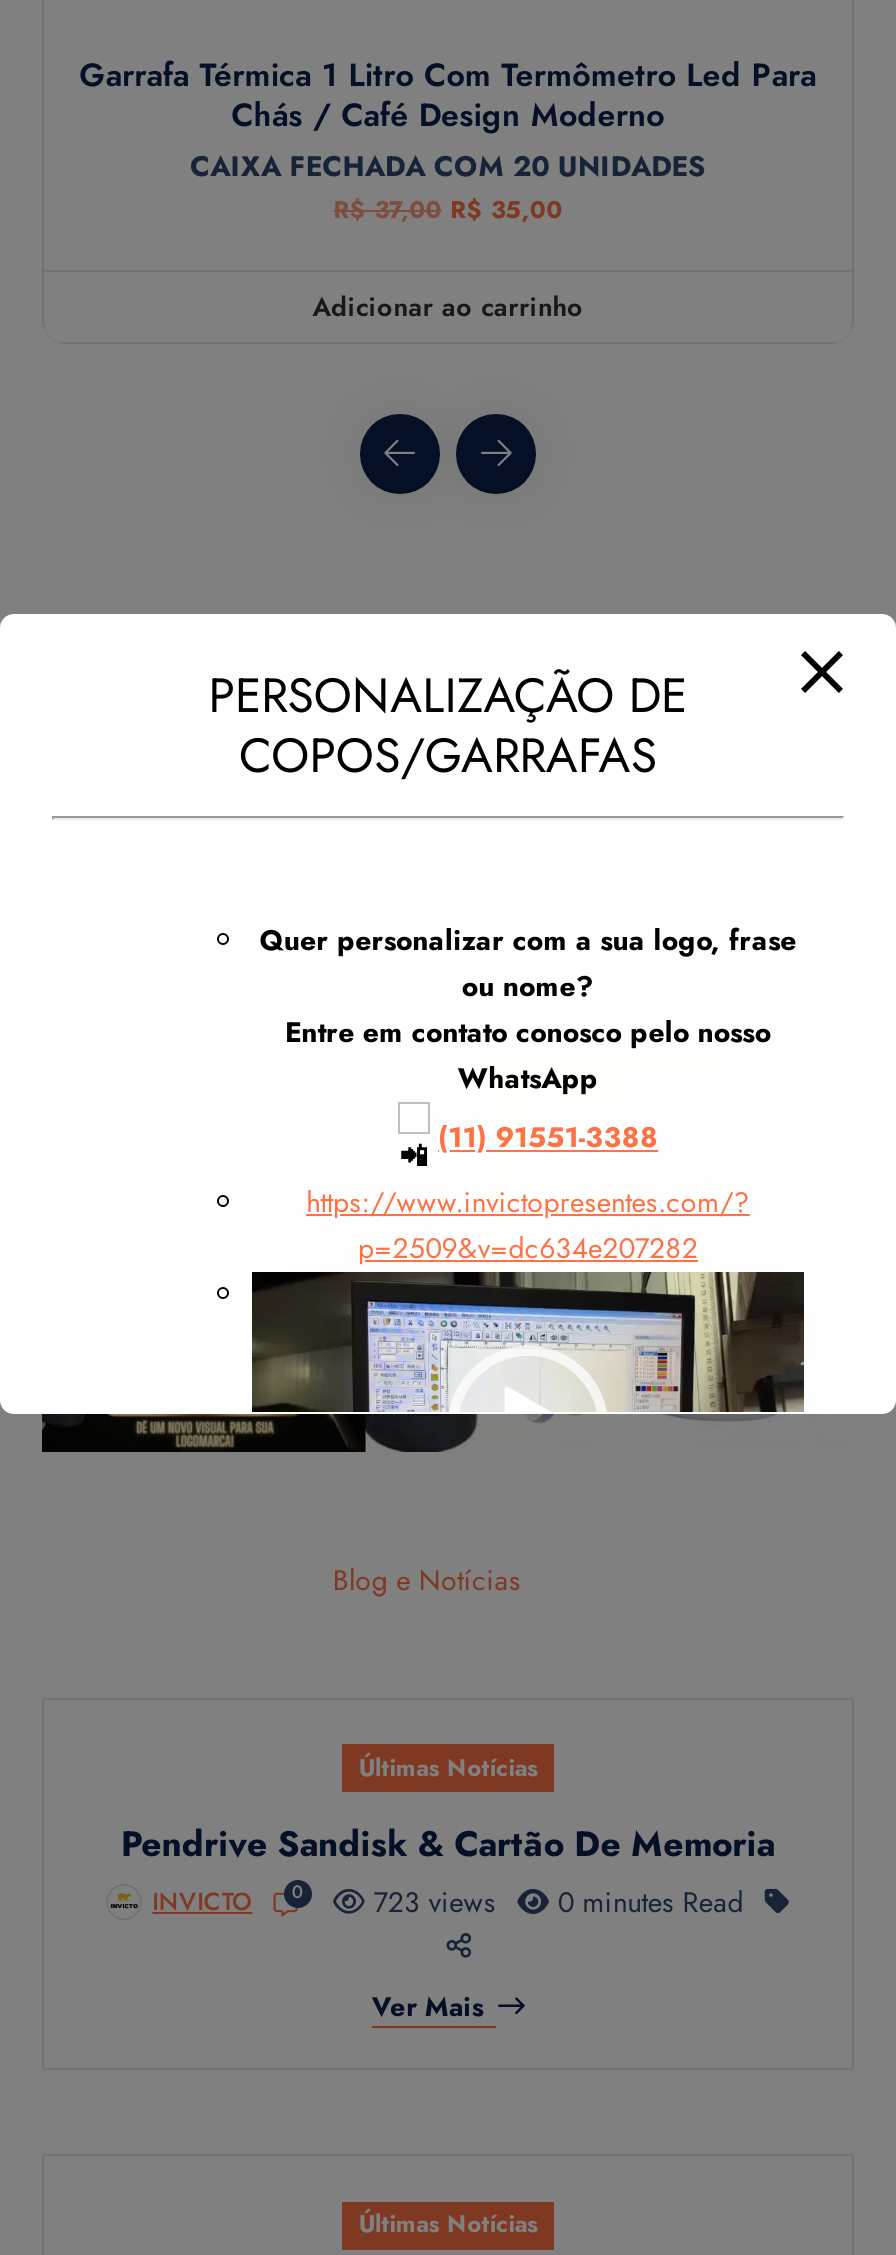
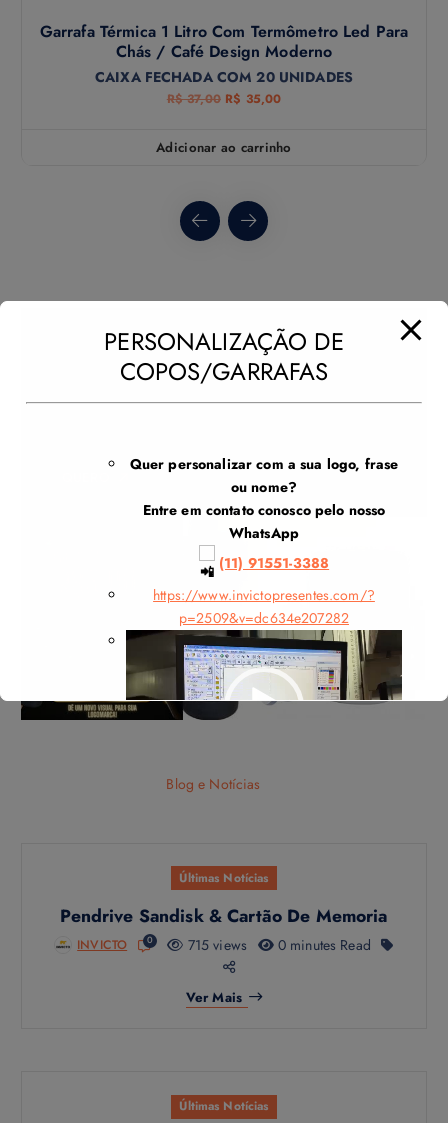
- 723 views
+ 715 views
